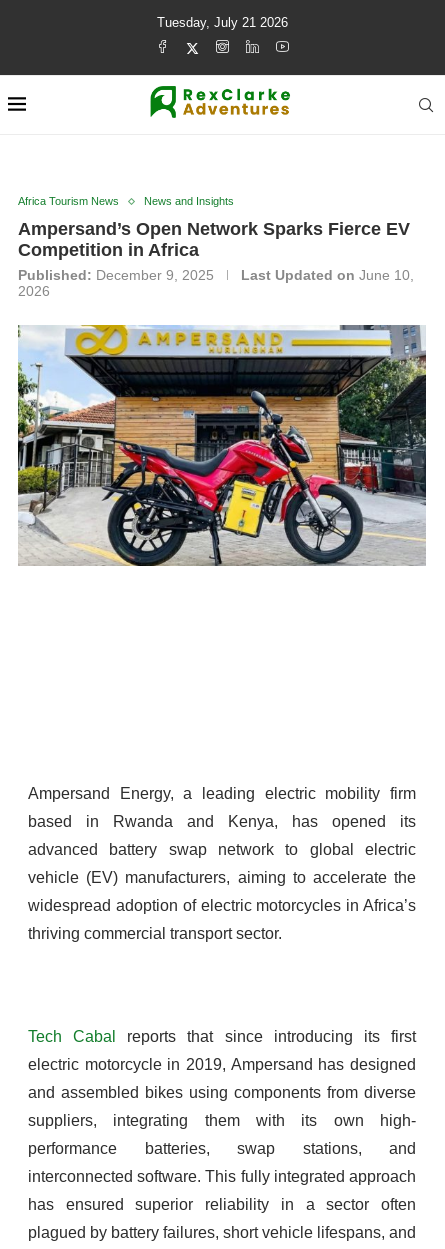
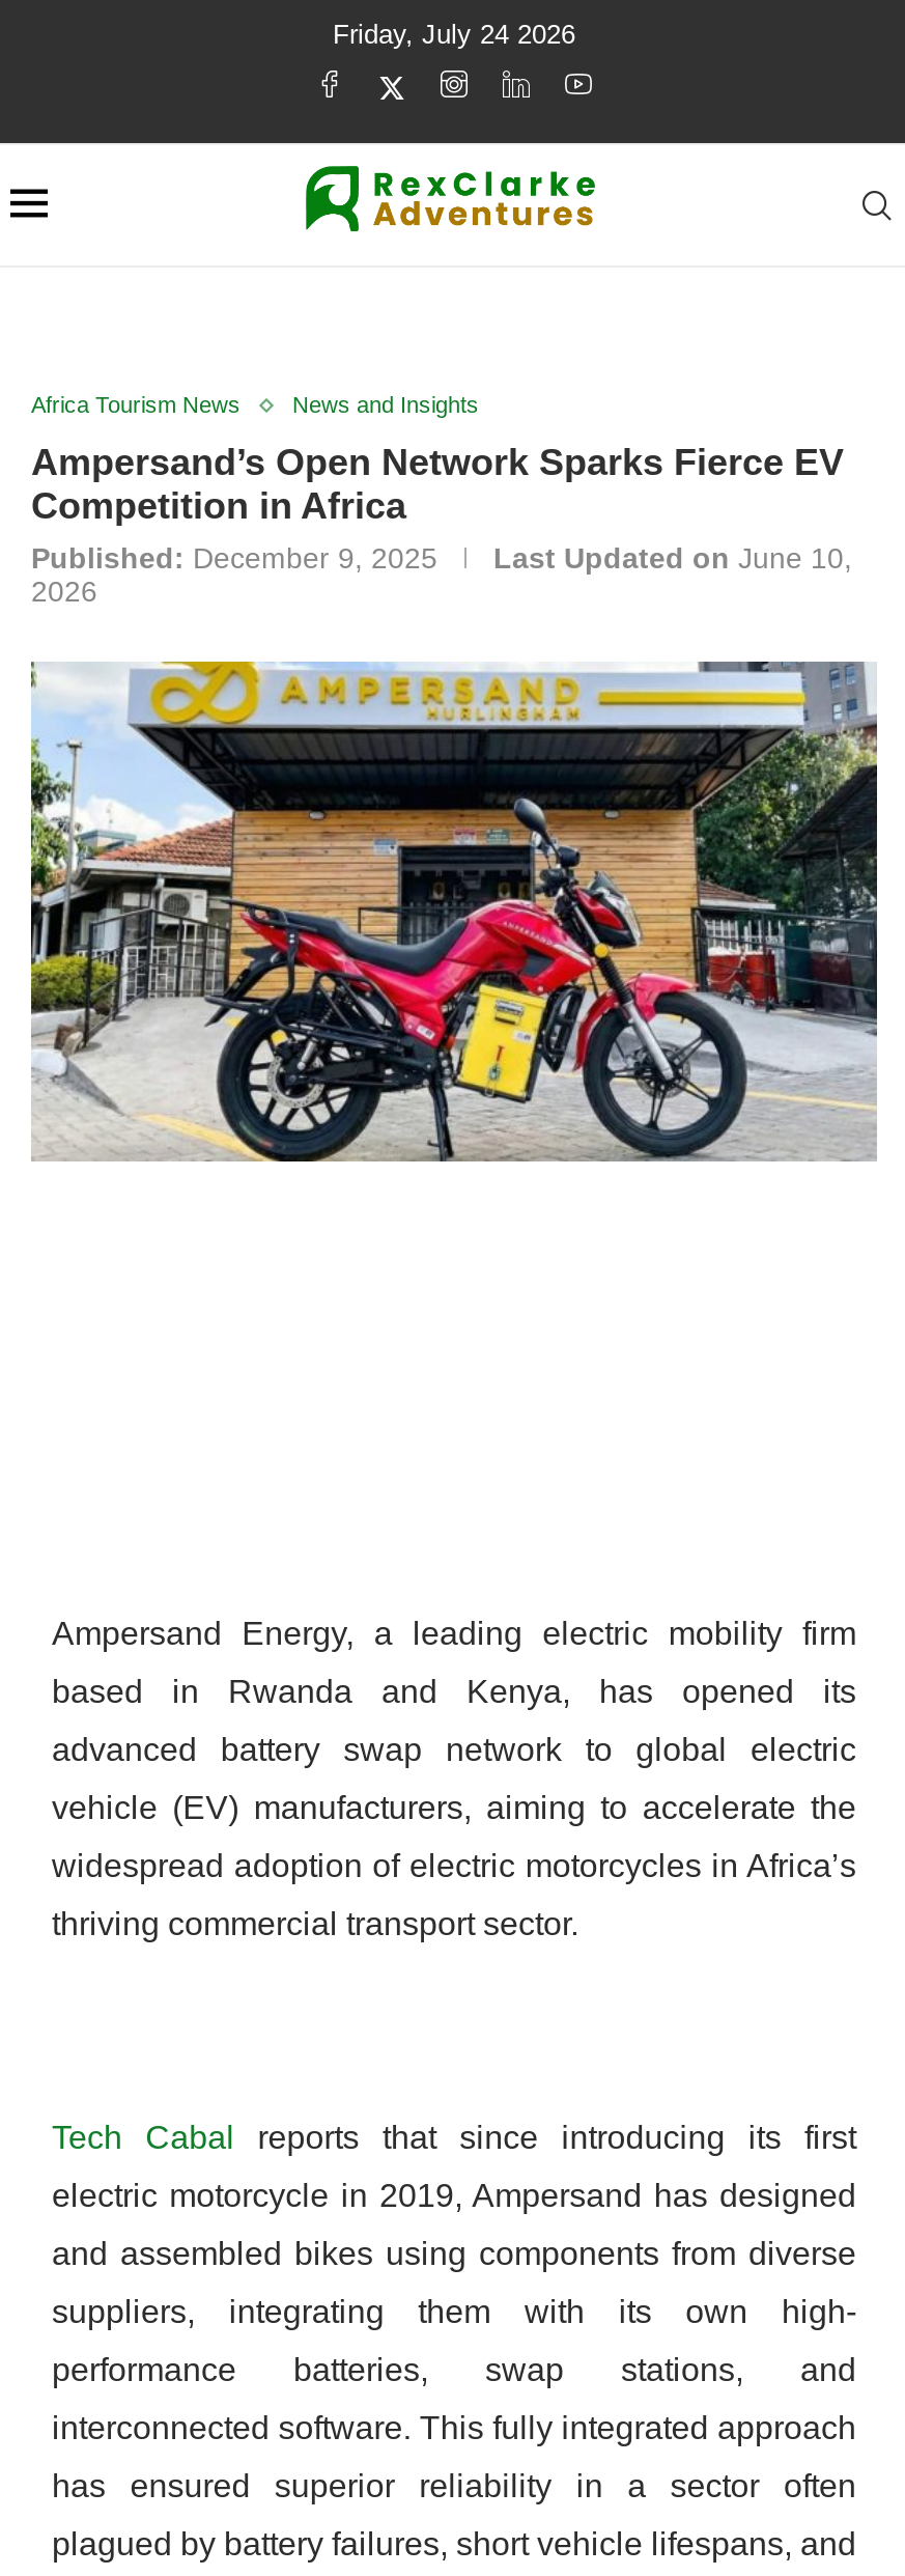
- Tuesday, July 21 2026
+ Friday, July 24 2026
